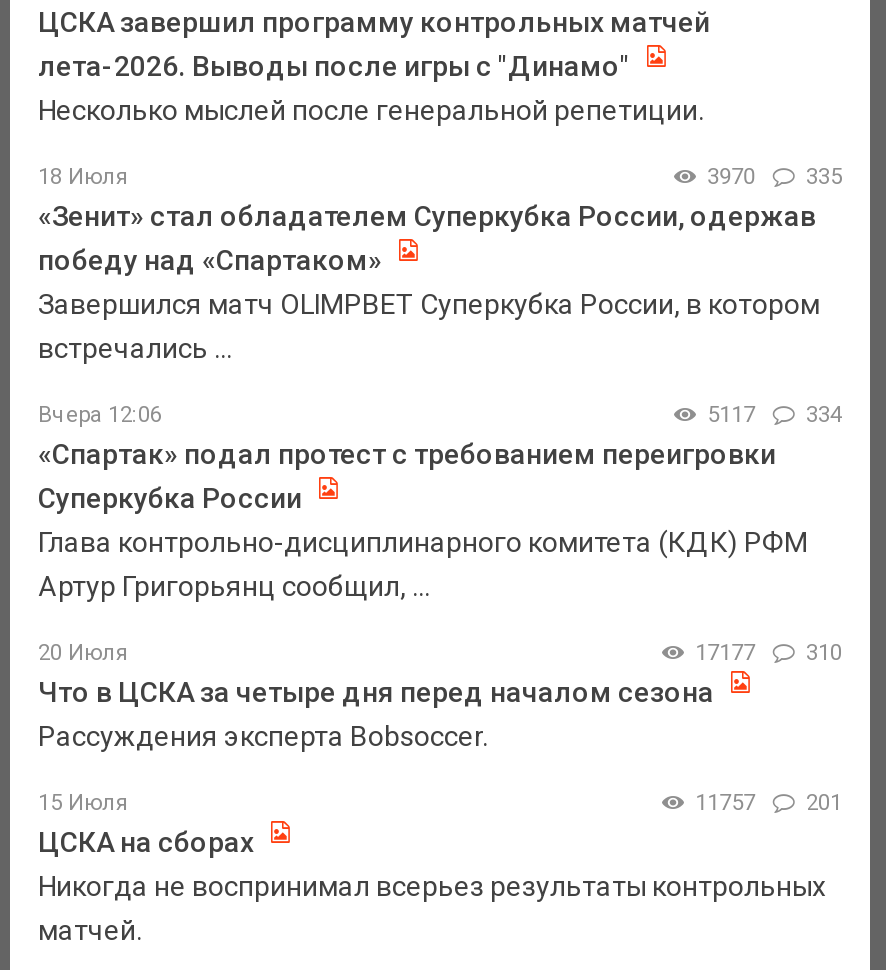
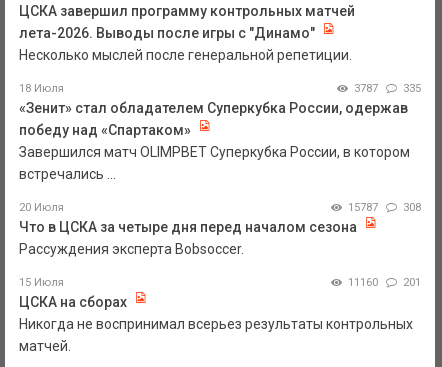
- 3970 335
+ 3787 335

- Вчера 12:06
- 5117
- 334
- «Спартак» подал протест с требованием переигровки
- Суперкубка России
- Глава контрольно-дисциплинарного комитета (КДК) РФМ
- Артур Григорьянц сообщил, ...

- 17177
+ 15787

- 310
+ 308

- 11757 201
+ 11160 201
